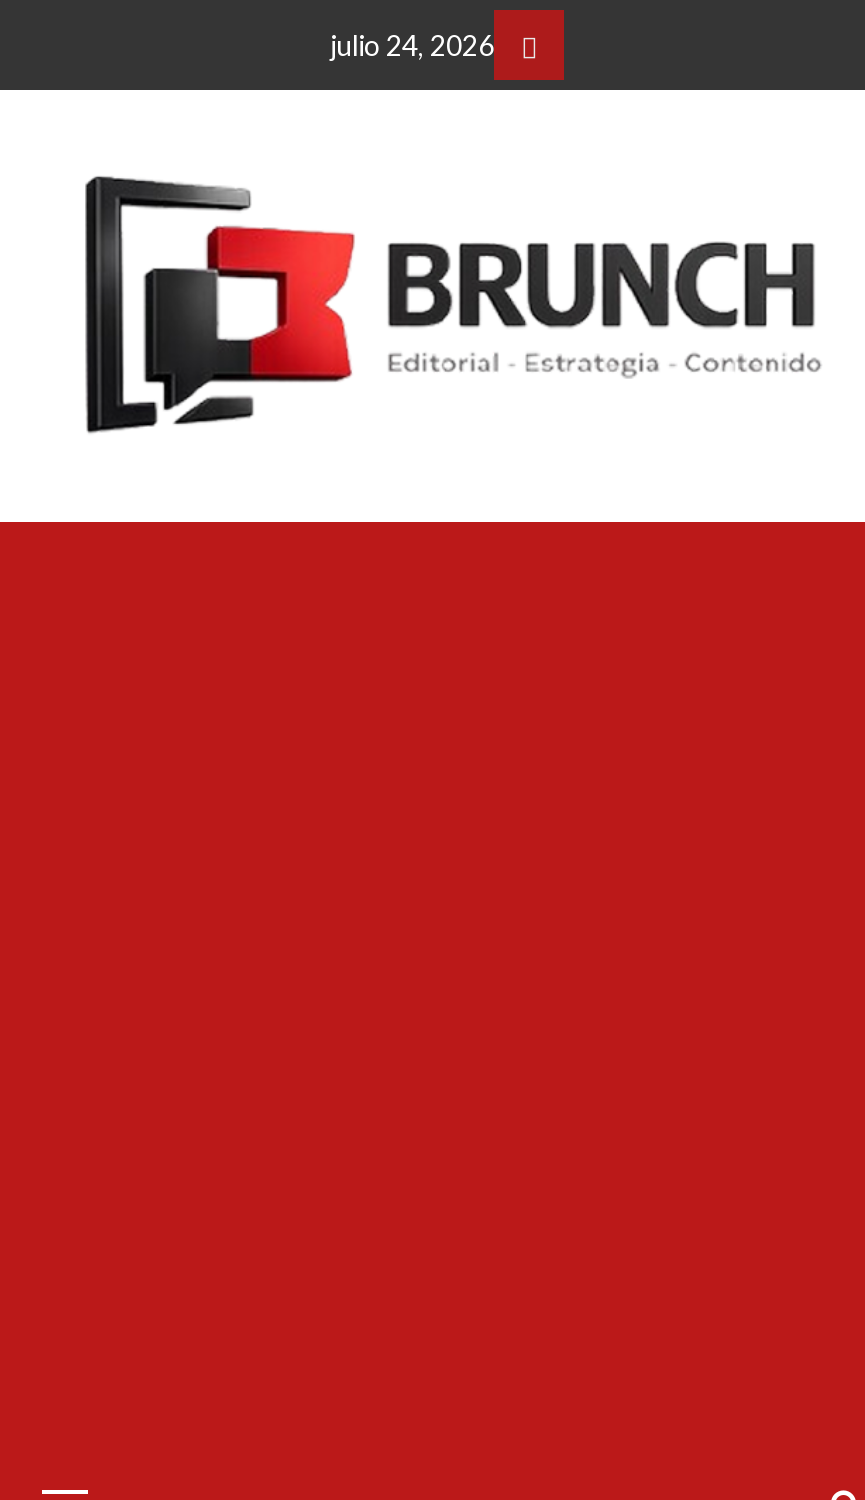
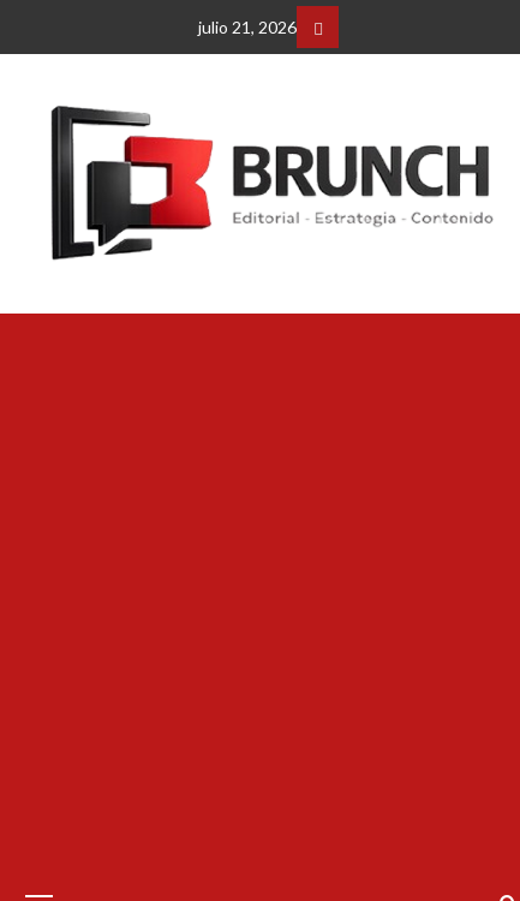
- julio 24, 2026
+ julio 21, 2026
